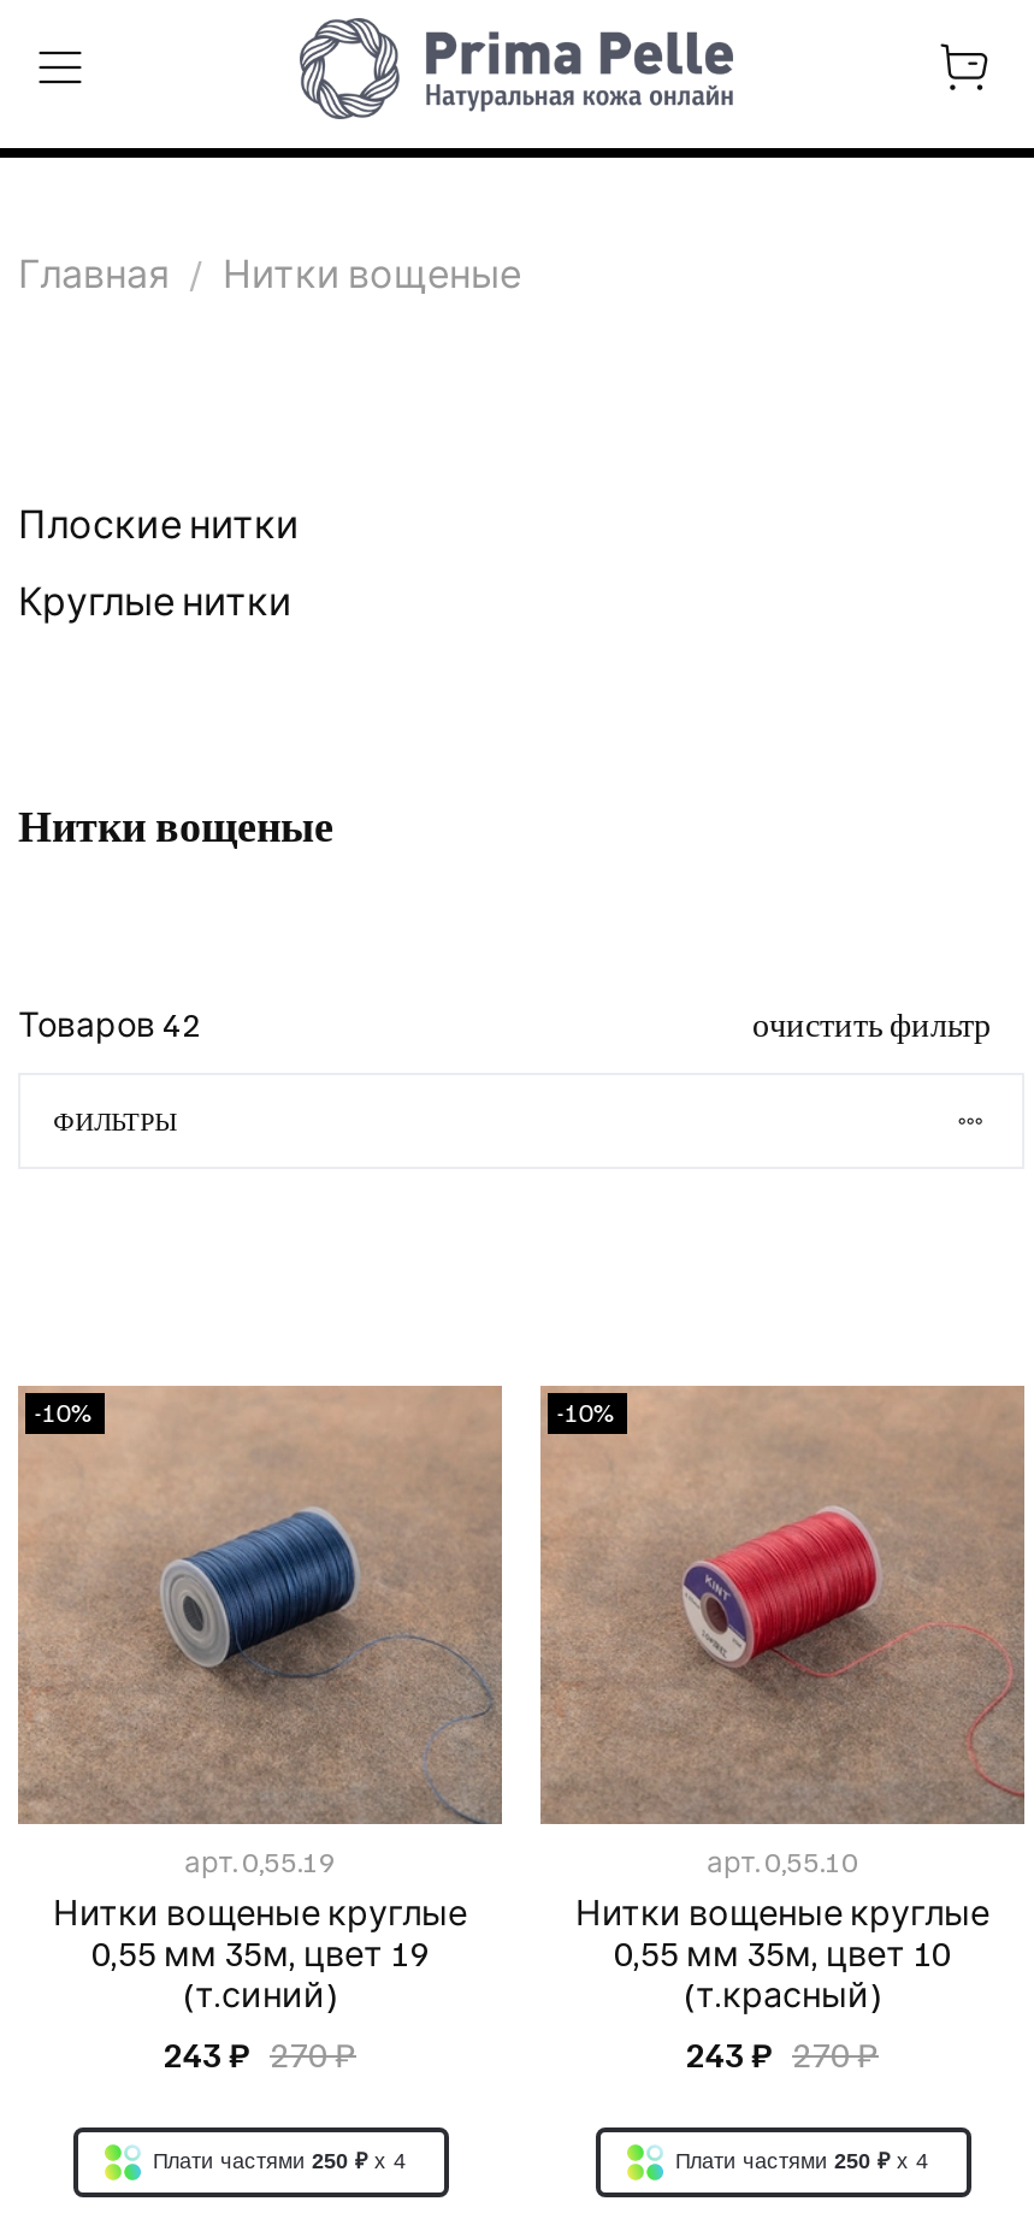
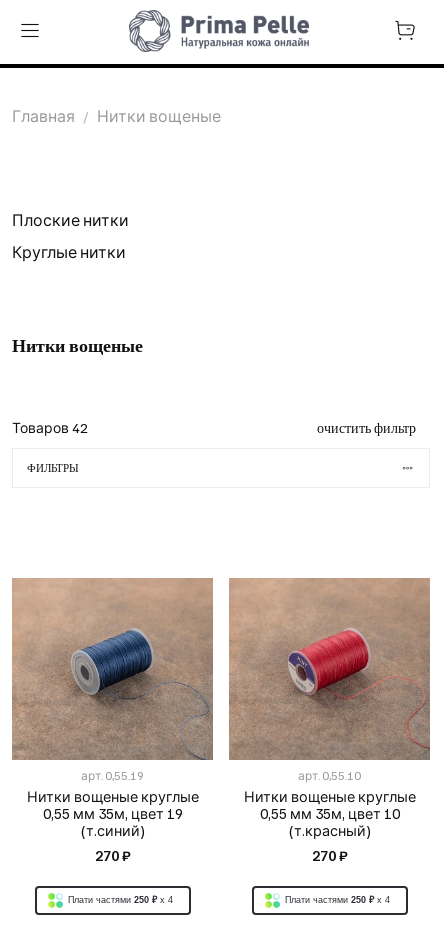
- -10%

- -10%

- 243 ₽ 270 ₽
+ 270 ₽

- 243 ₽ 270 ₽
+ 270 ₽
